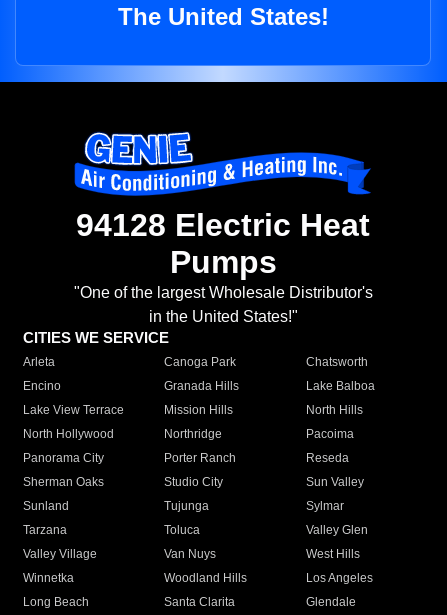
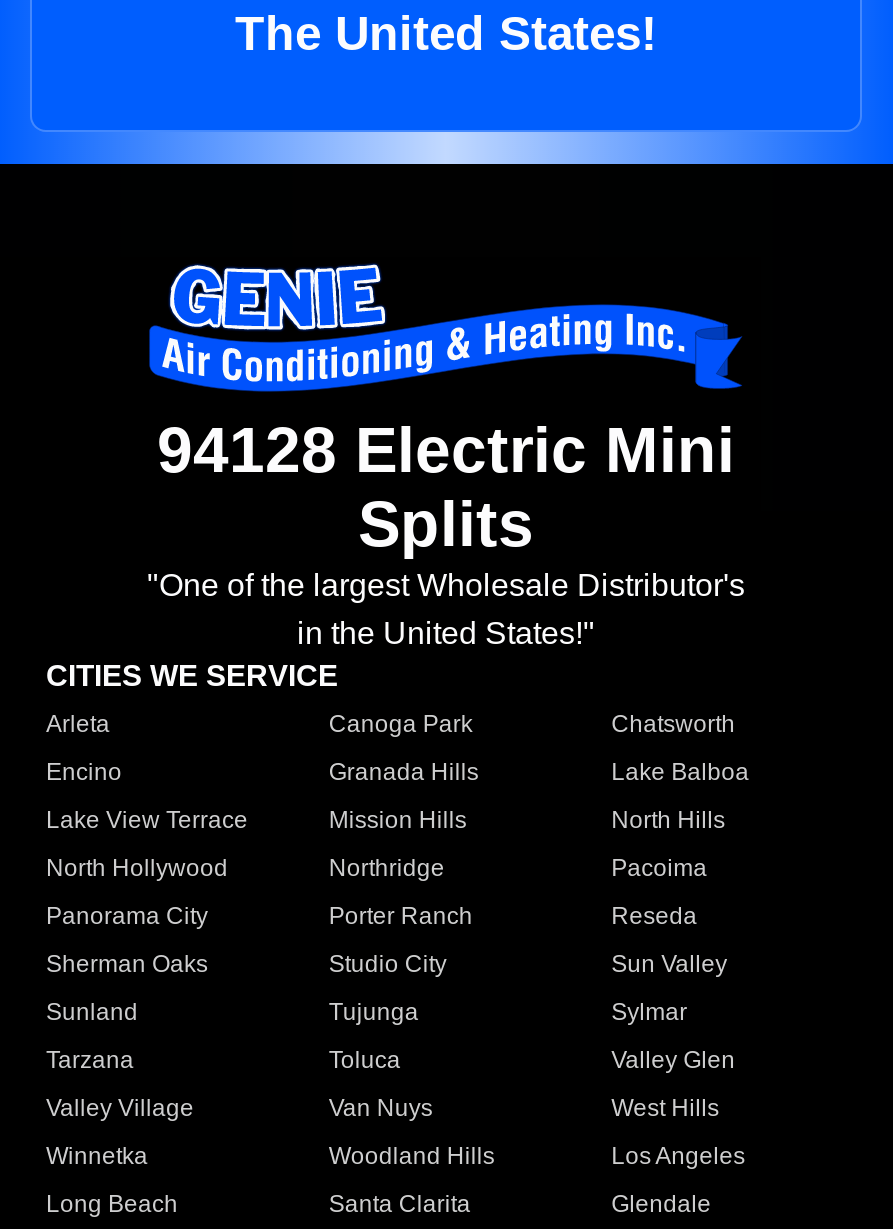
- 94128 Electric Heat
- Pumps
+ 94128 Electric Mini
+ Splits
